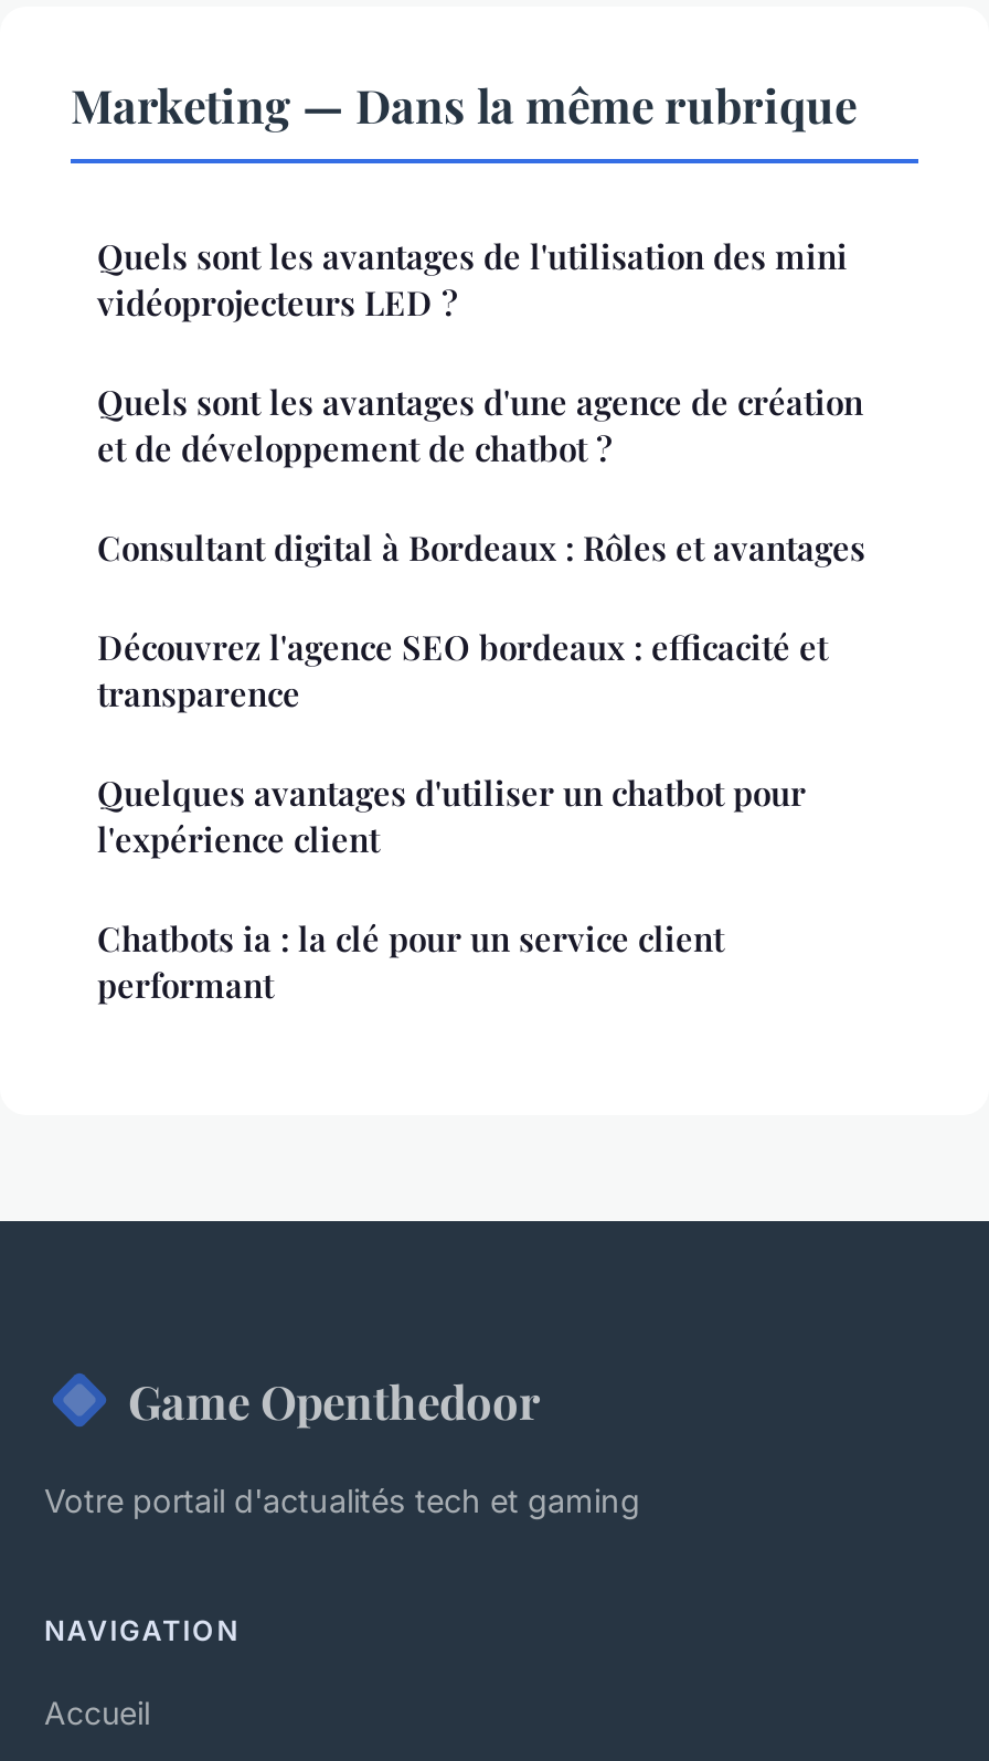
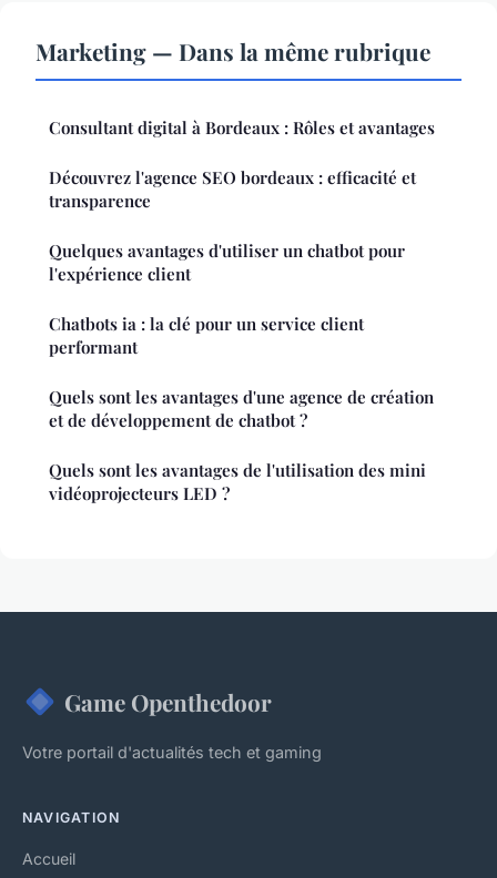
moved down: Quels sont les avantages d'une agence de création | et de développement de chatbot ? | Quels sont les avantages de l'utilisation des mini | vidéoprojecteurs LED ?

moved up: Consultant digital à Bordeaux : Rôles et avantages | Découvrez l'agence SEO bordeaux : efficacité et | transparence | Quelques avantages d'utiliser un chatbot pour | l'expérience client | Chatbots ia : la clé pour un service client | performant
